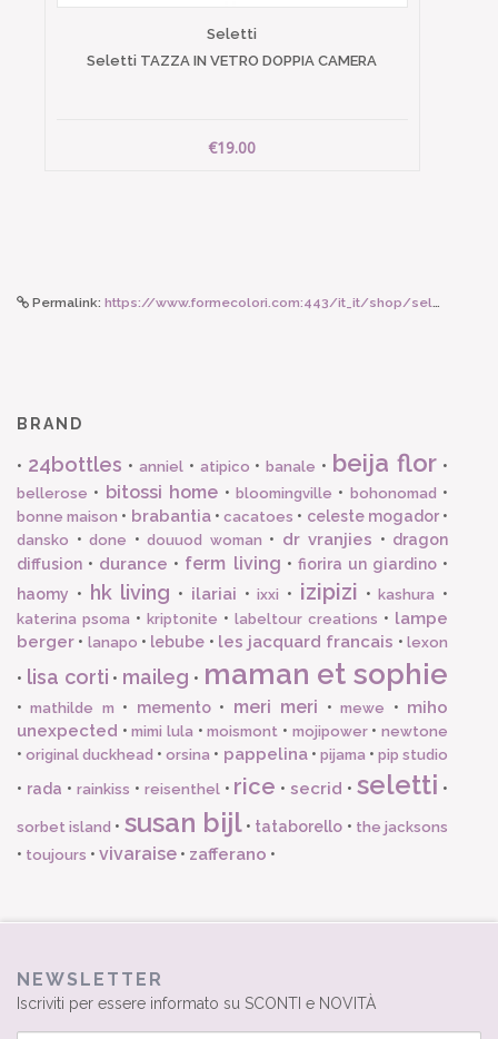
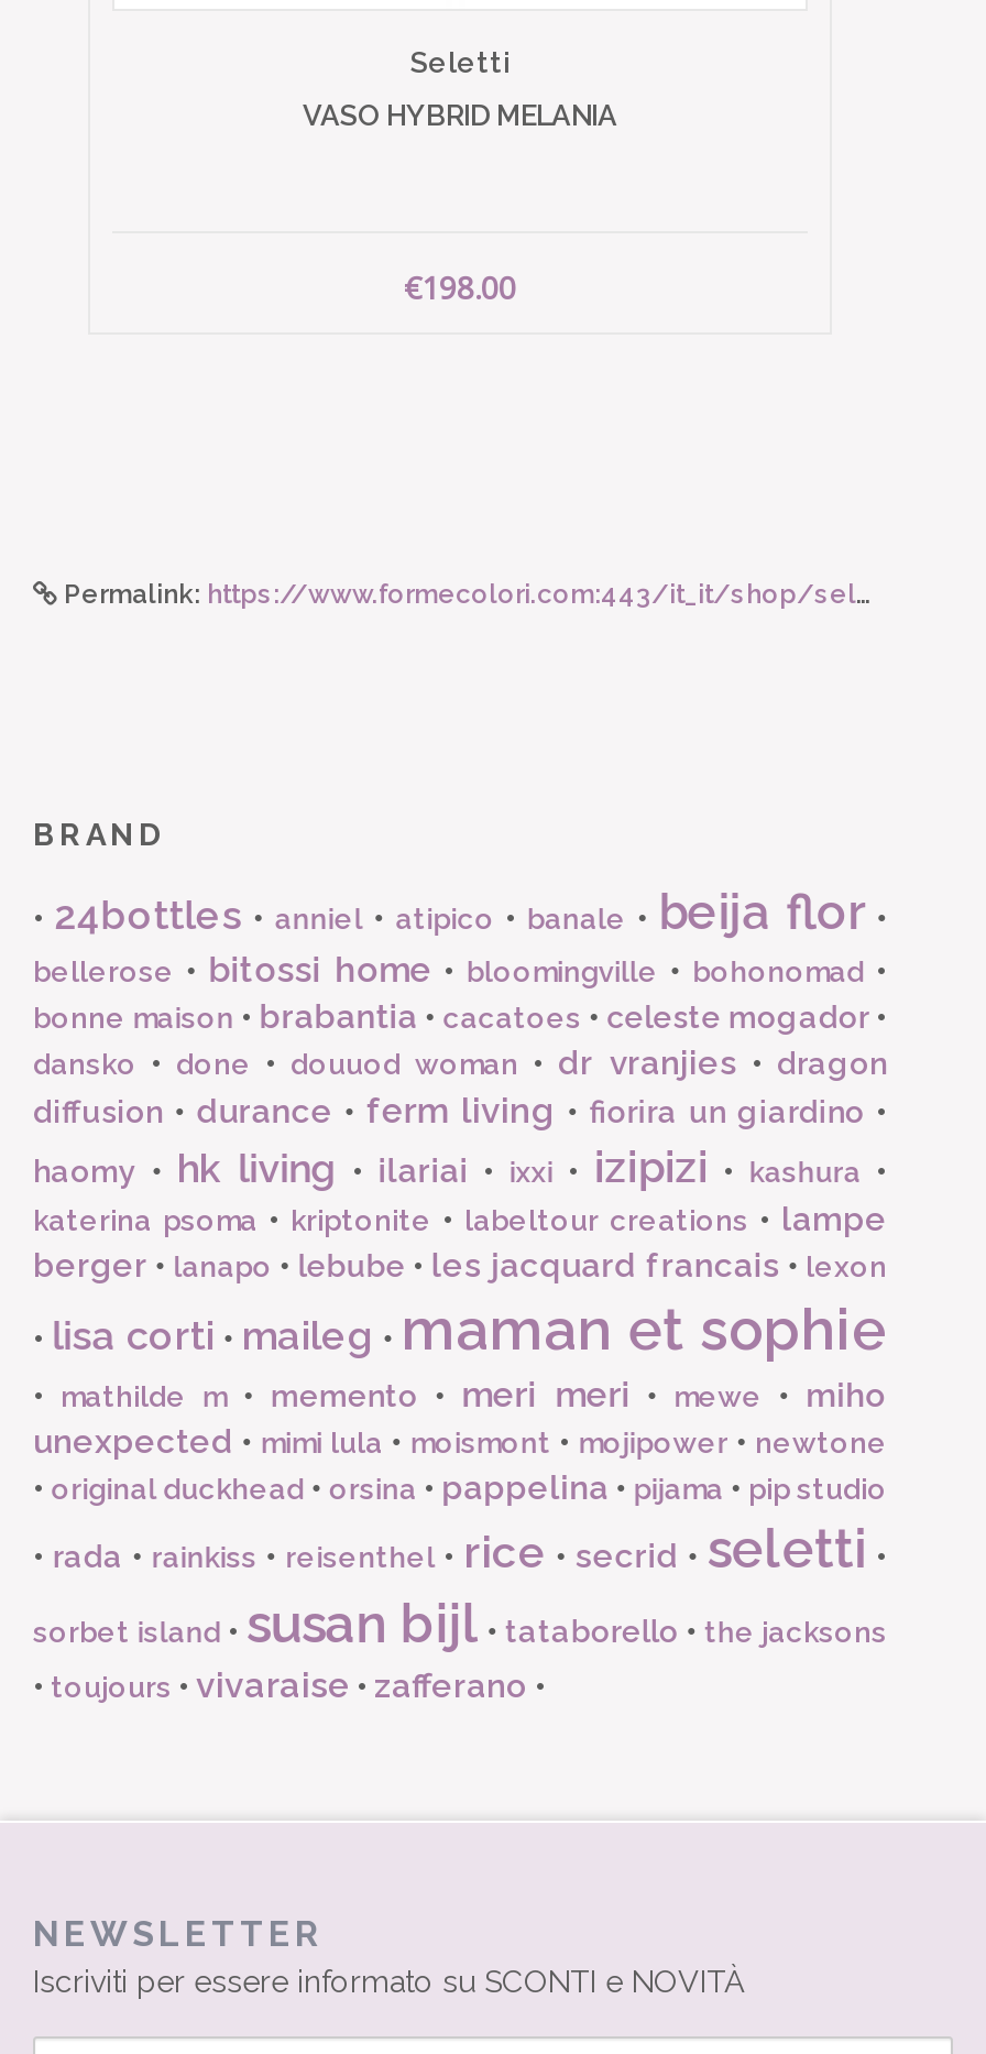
- Seletti TAZZA IN VETRO DOPPIA CAMERA
+ VASO HYBRID MELANIA

- €19.00
+ €198.00
